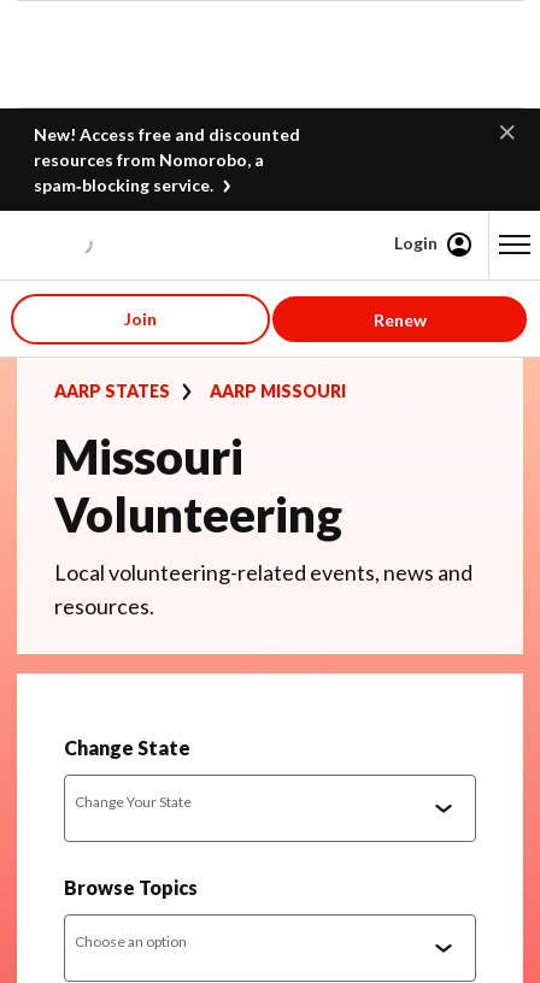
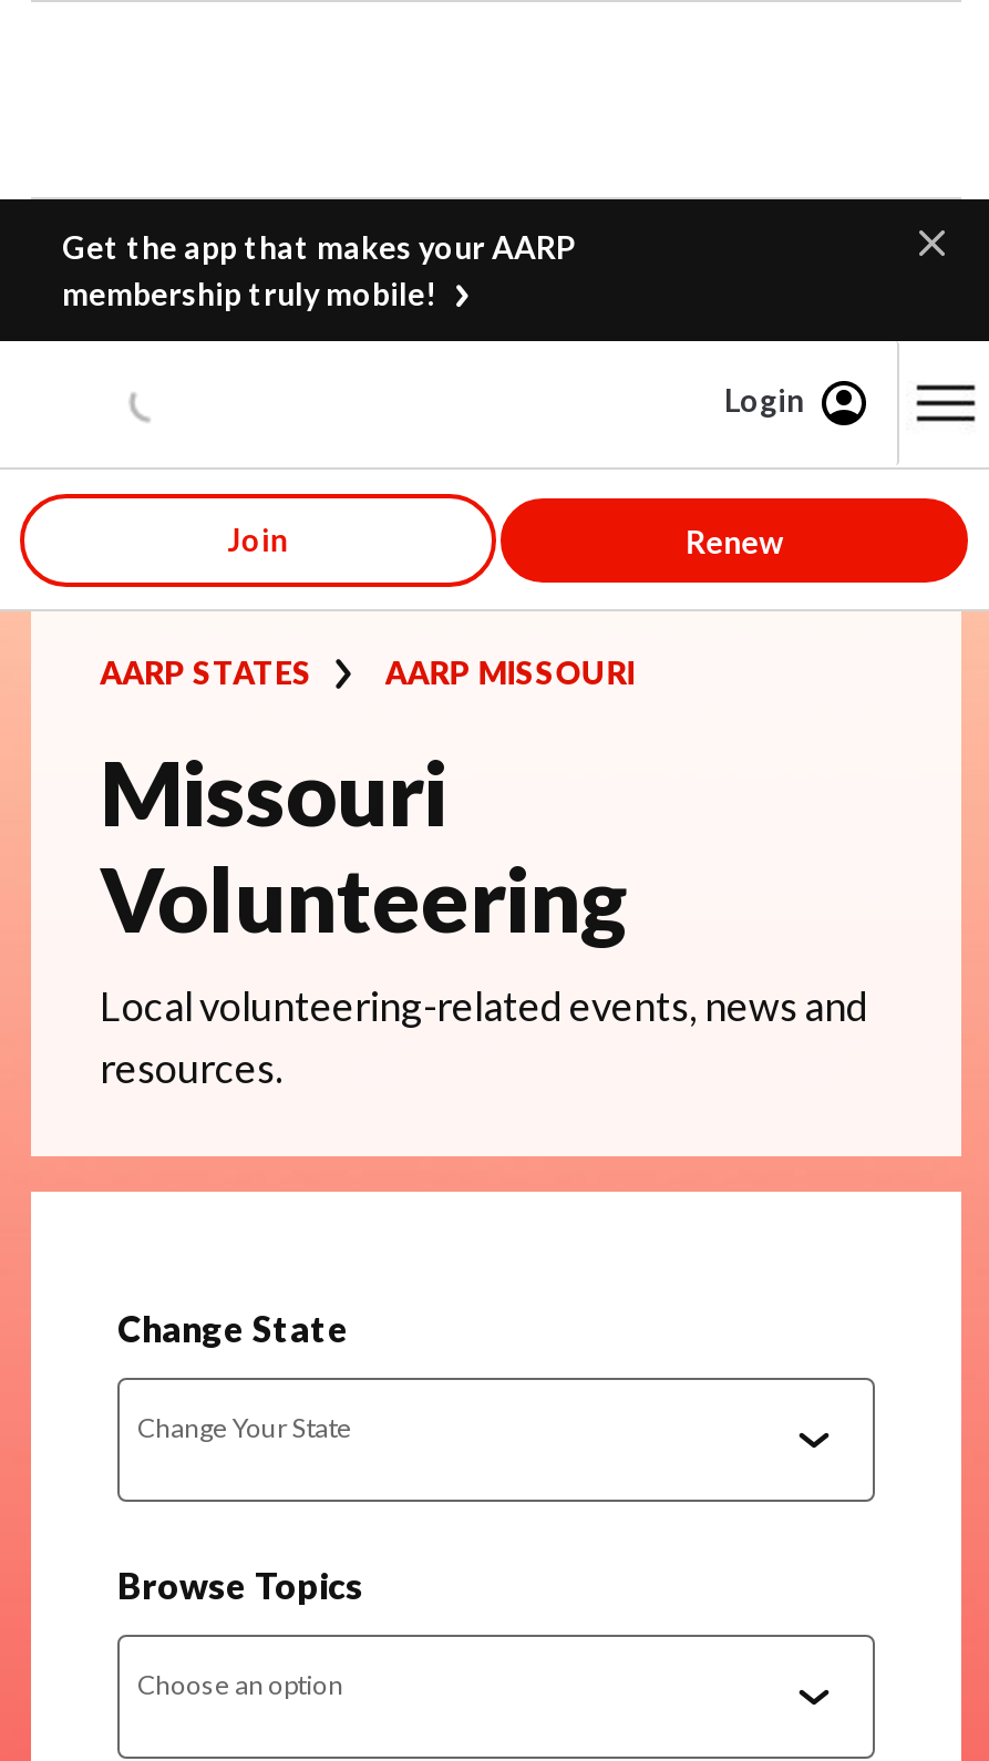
- New! Access free and discounted
- resources from Nomorobo, a
- spam‑blocking service.
+ Get the app that makes your AARP
+ membership truly mobile!
